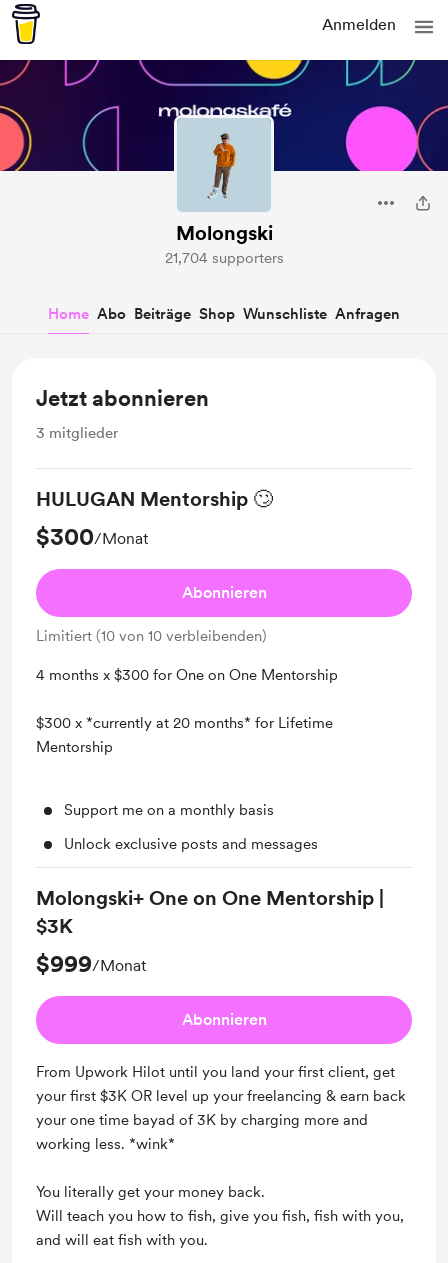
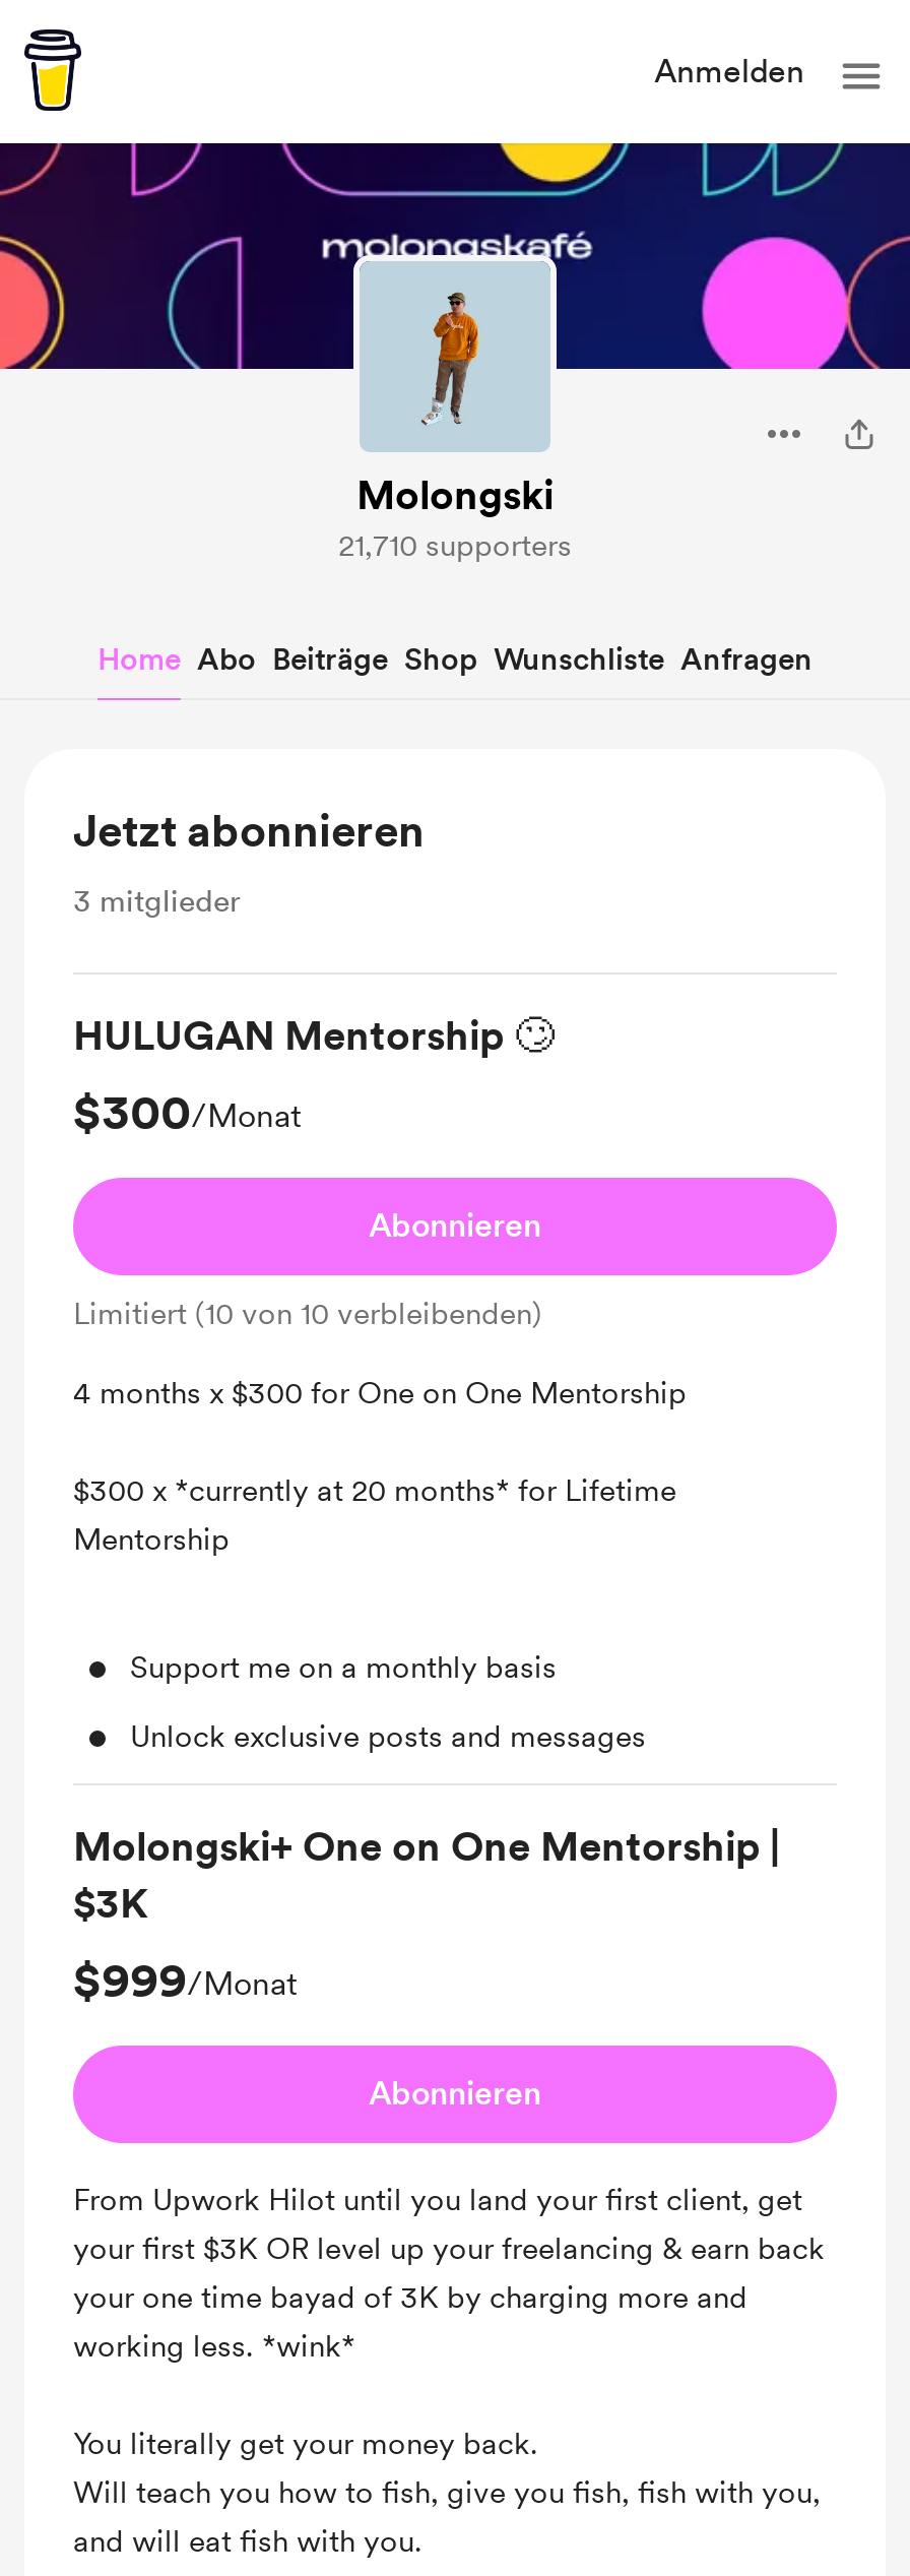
- 21,704 supporters
+ 21,710 supporters
